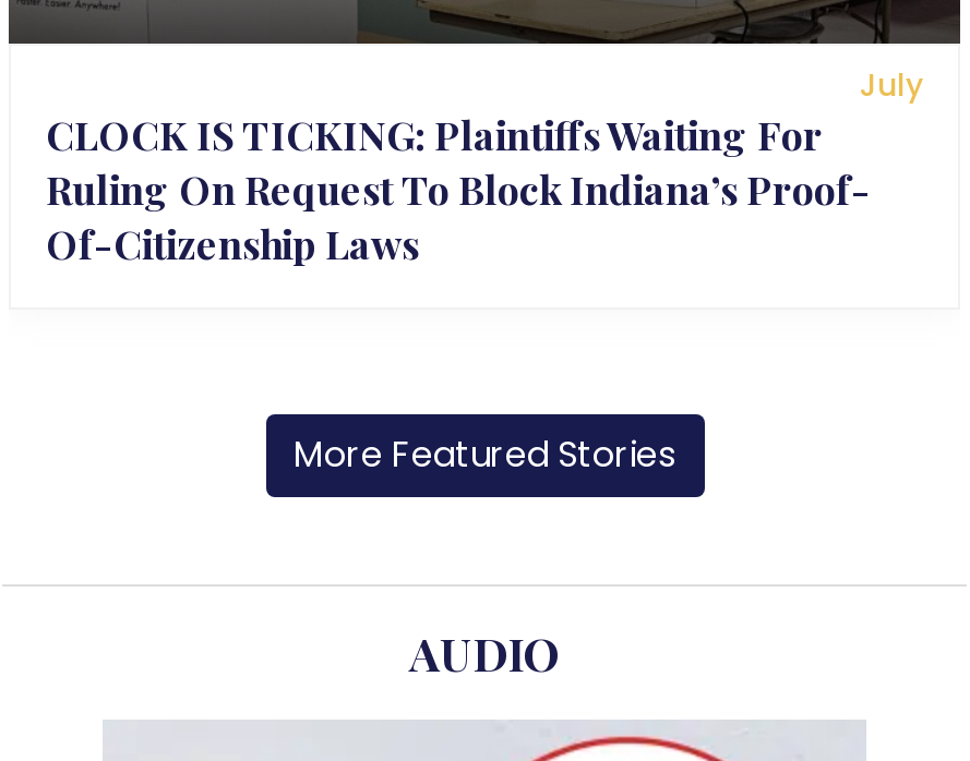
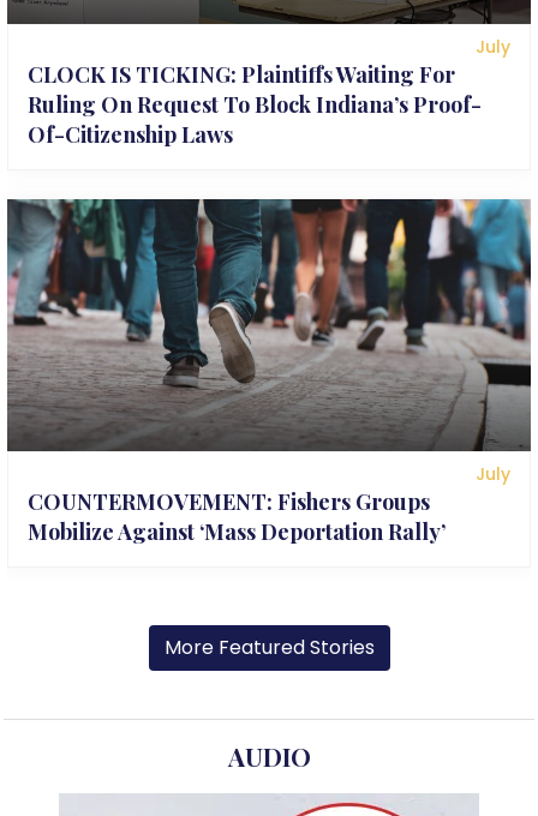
+ [image]
+ July
+ COUNTERMOVEMENT: Fishers Groups
+ Mobilize Against ‘Mass Deportation Rally’
